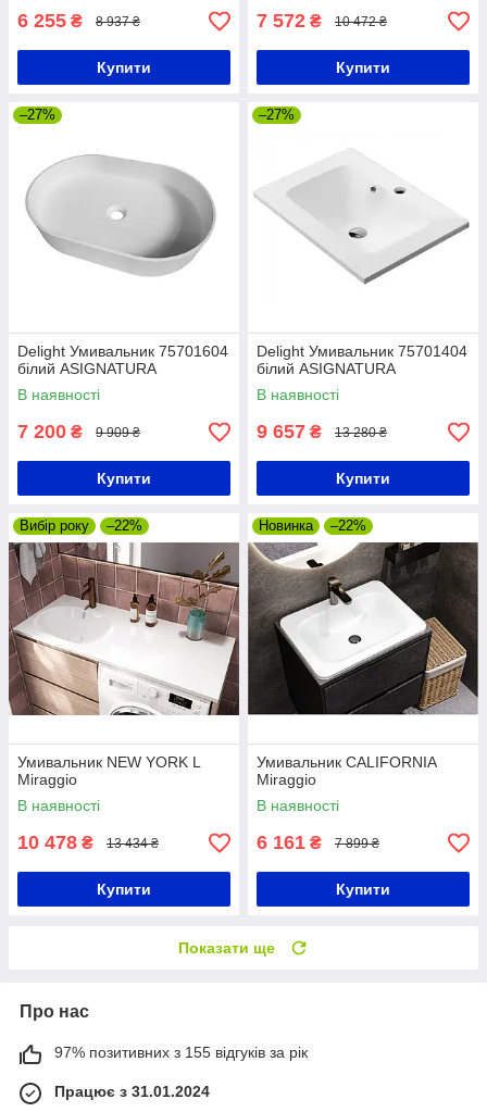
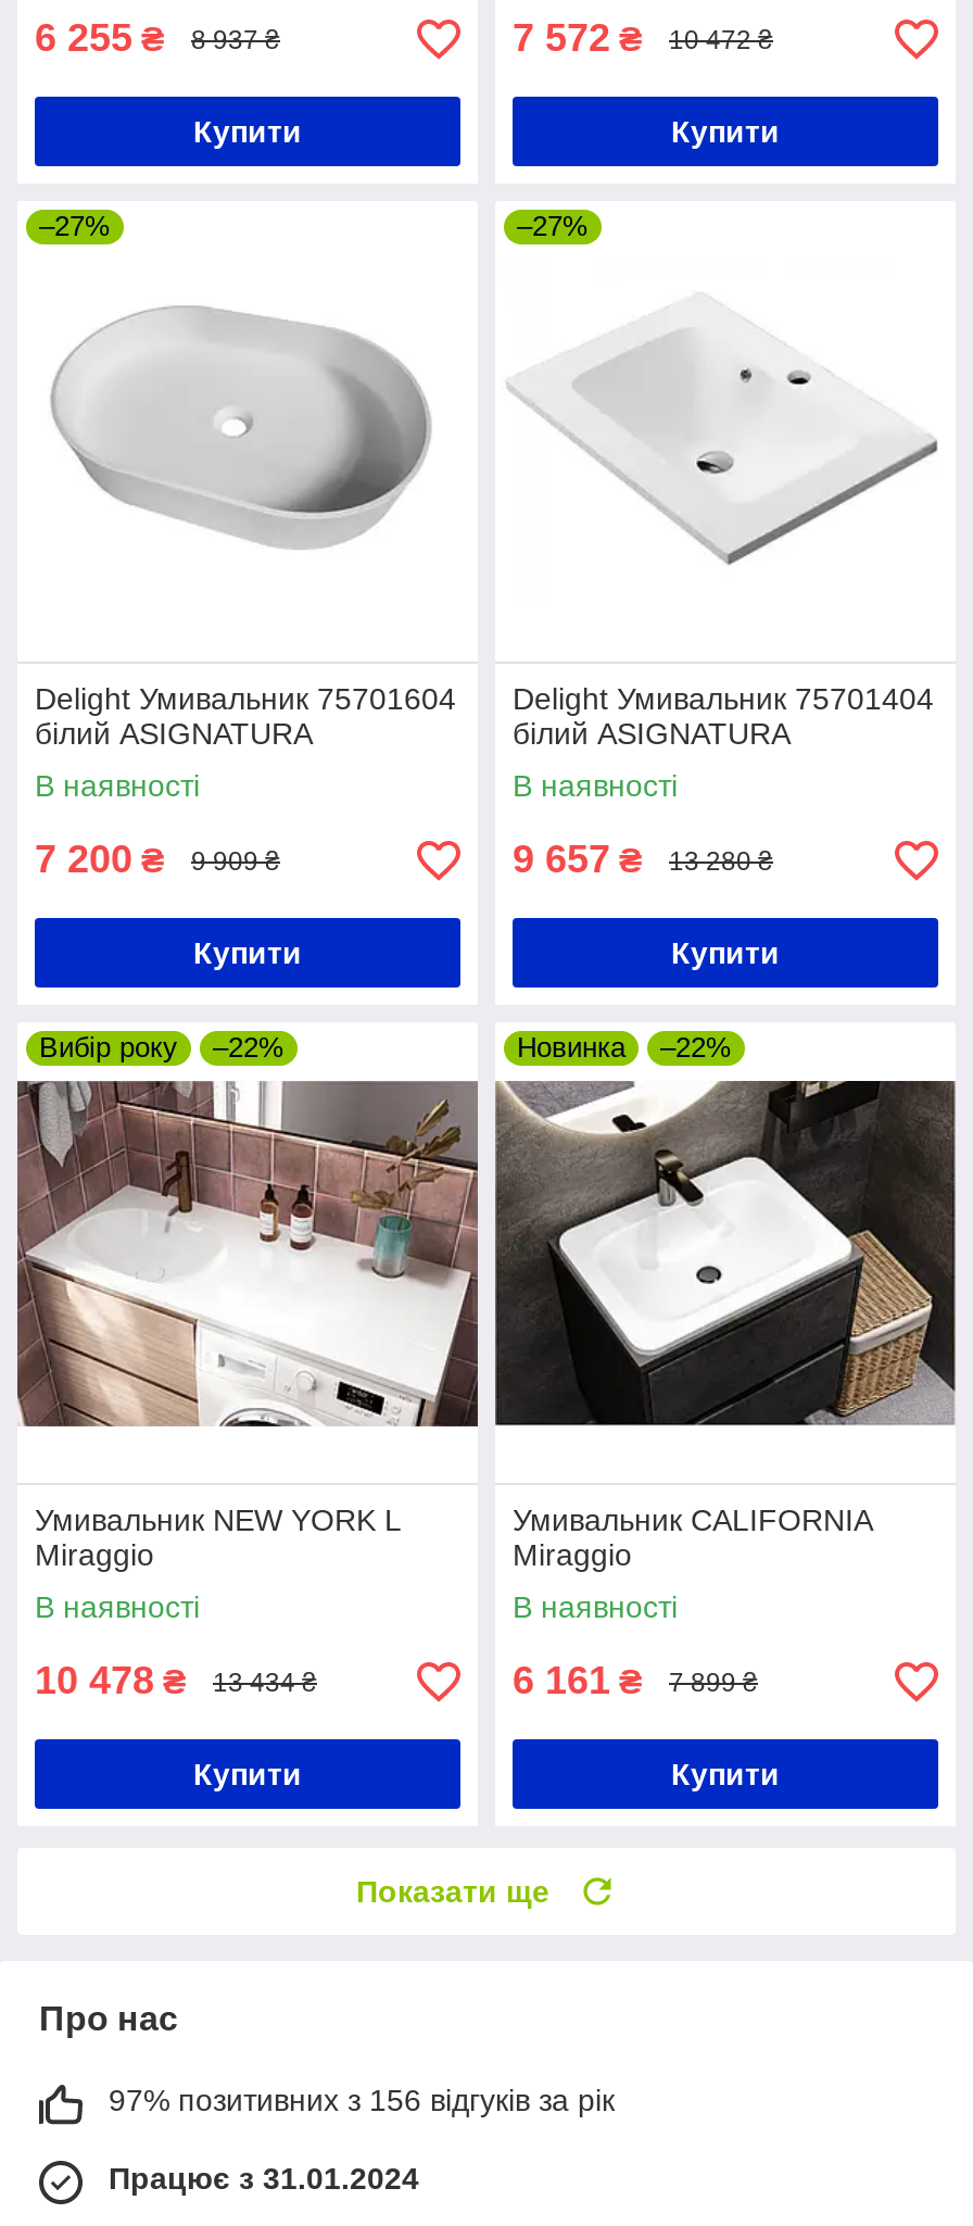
- 97% позитивних з 155 відгуків за рік
+ 97% позитивних з 156 відгуків за рік
